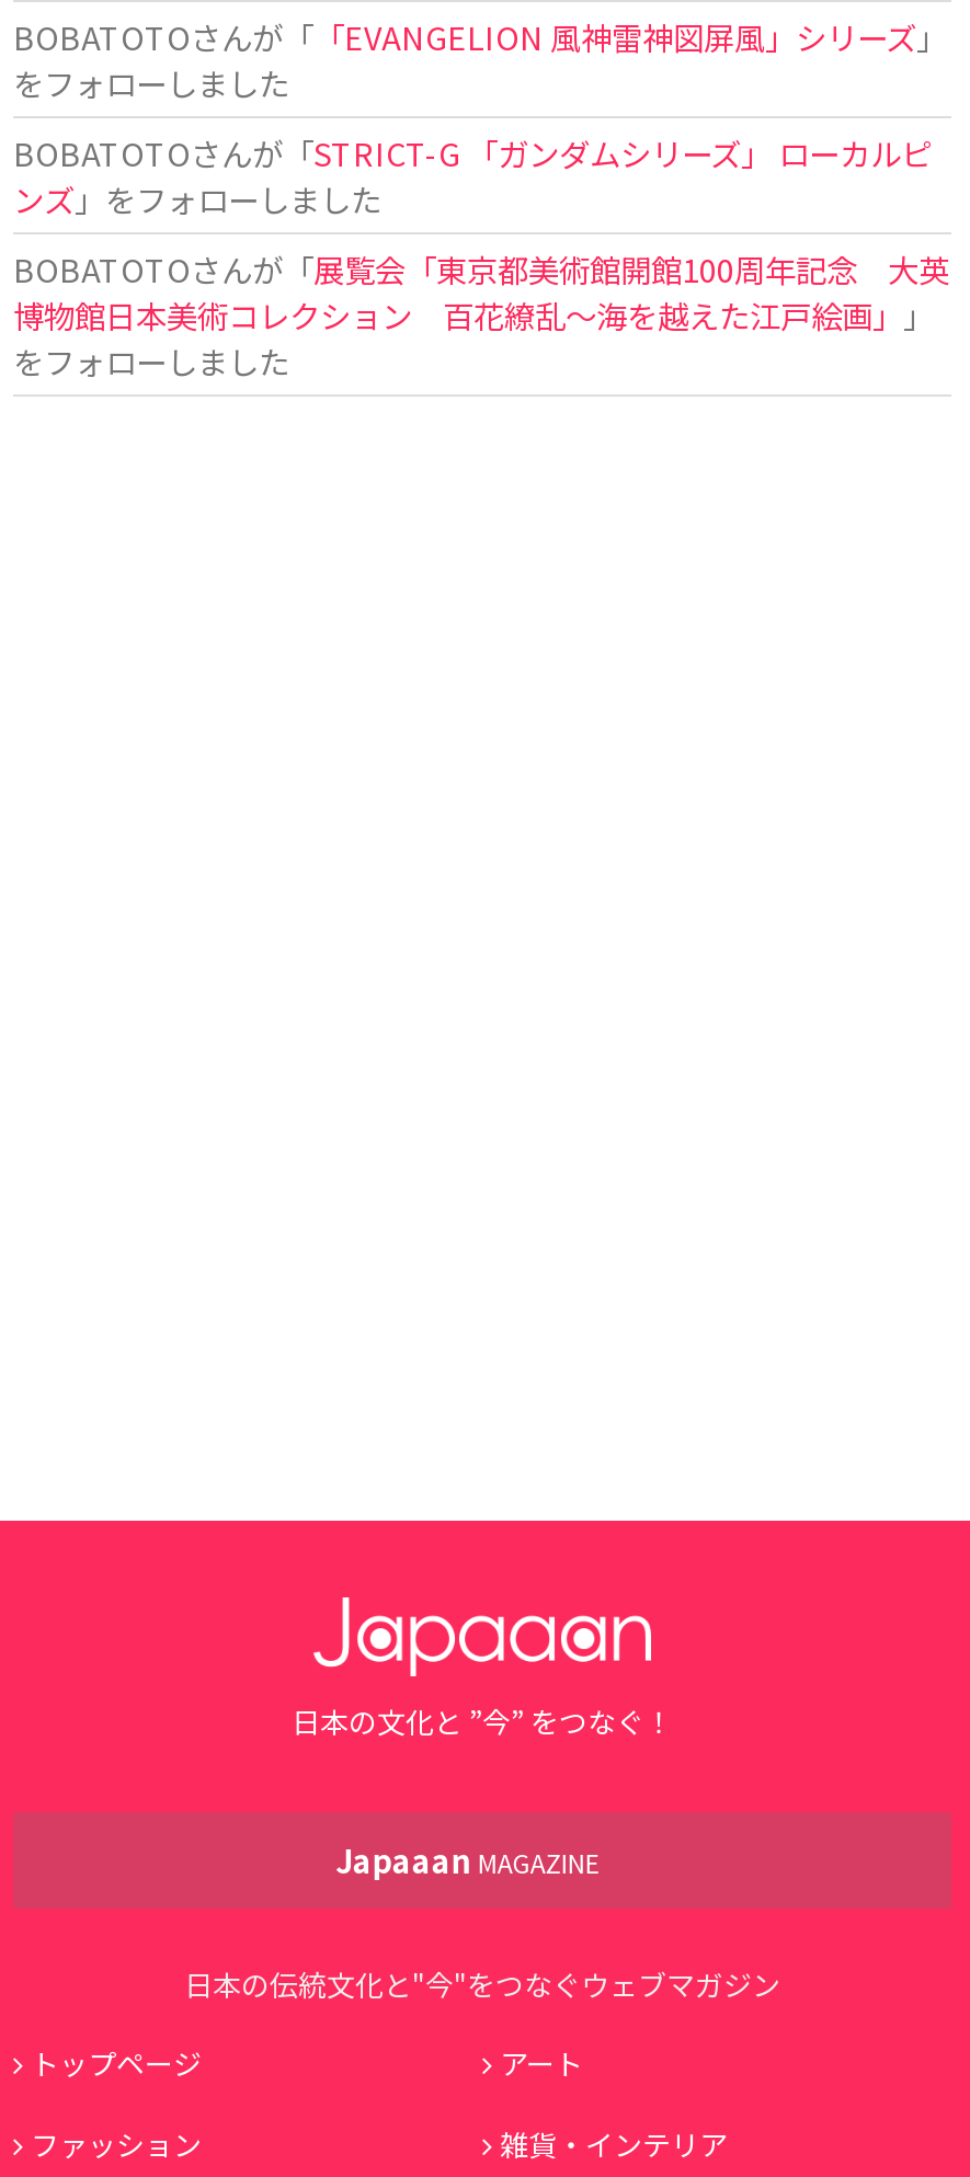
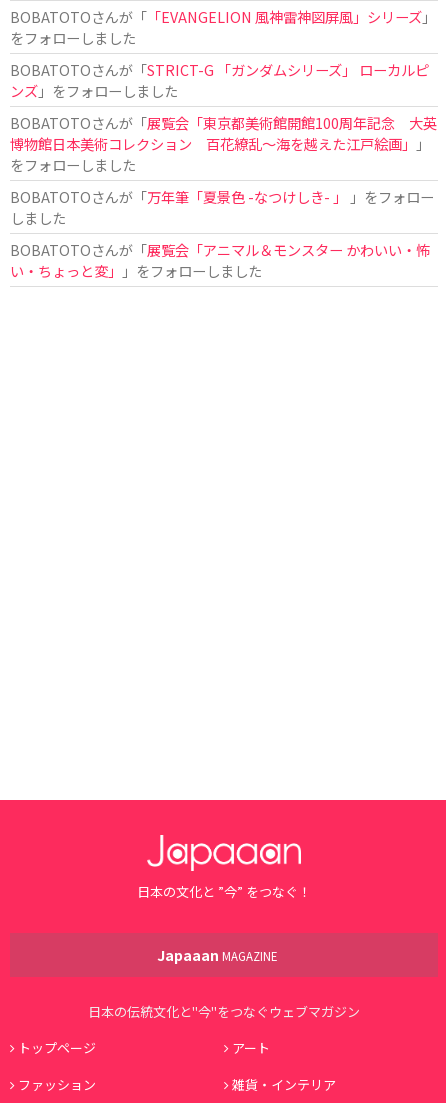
+ BOBATOTOさんが「万年筆「夏景色 -なつけしき- 」」をフォロー
+ しました
+ BOBATOTOさんが「展覧会「アニマル＆モンスター かわいい・怖
+ い・ちょっと変」」をフォローしました
